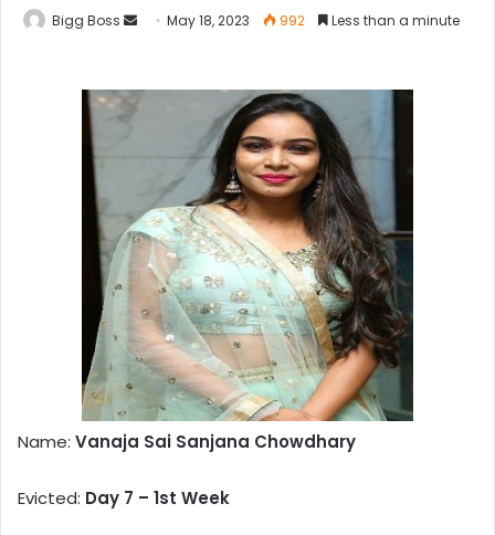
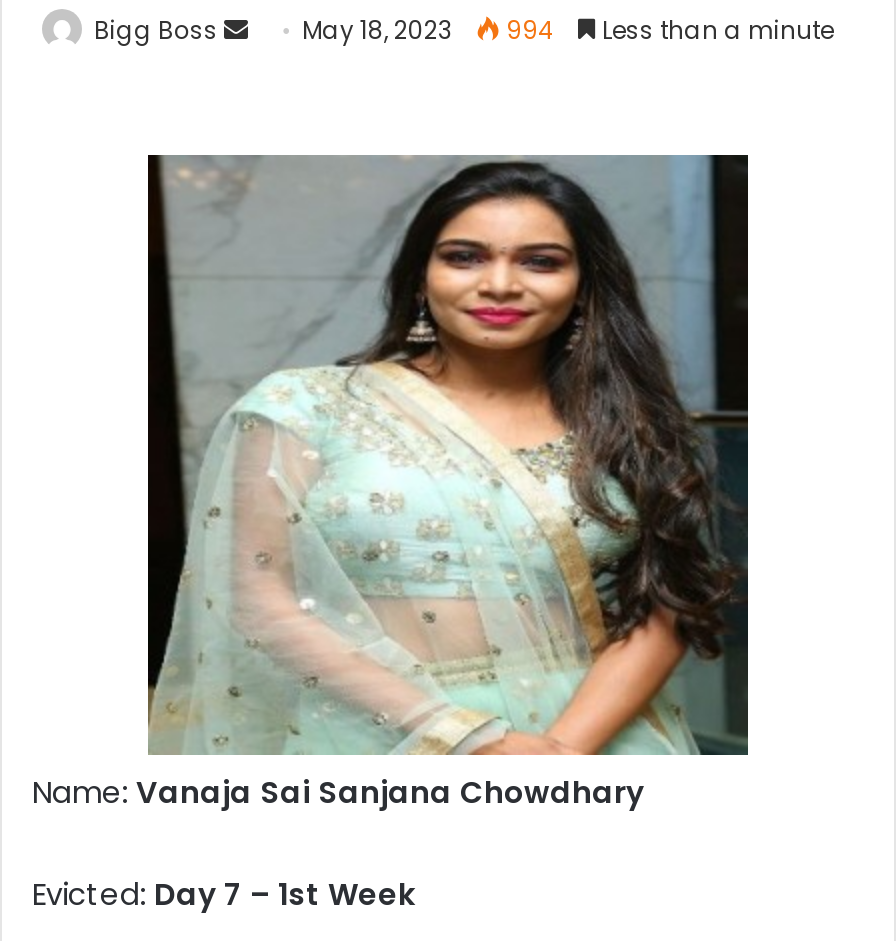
- May 18, 2023 992 Less than a minute
+ May 18, 2023 994 Less than a minute
